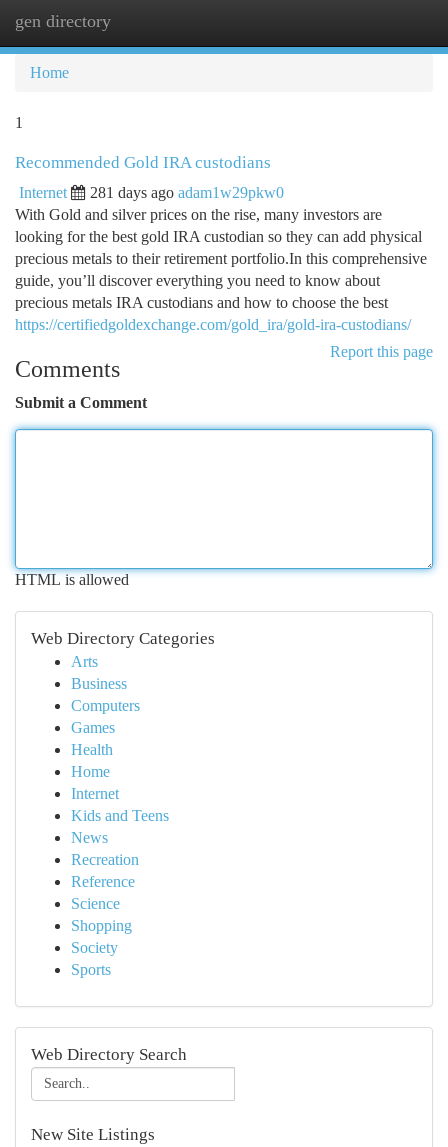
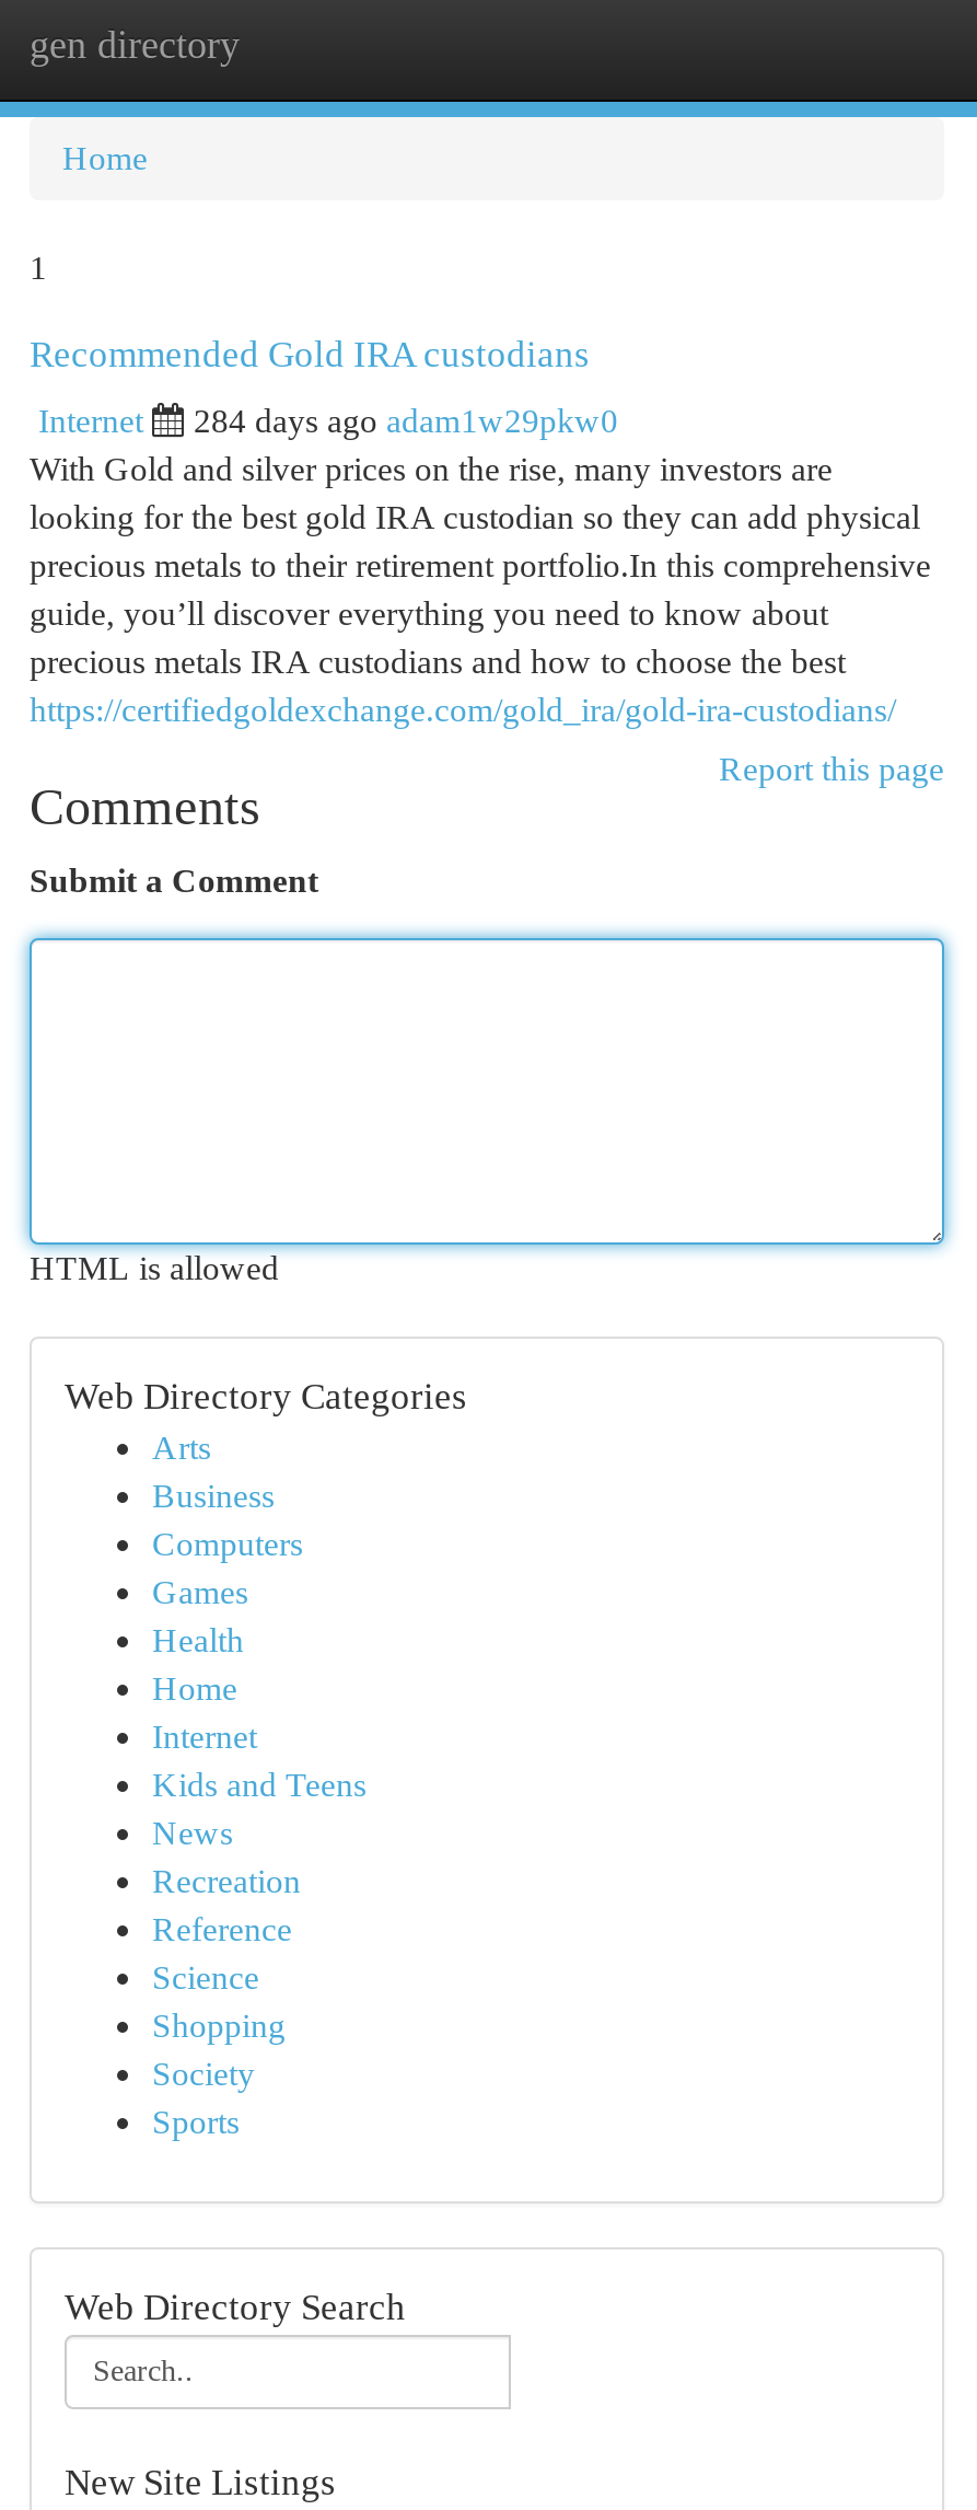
- 281 days ago adam1w29pkw0
+ 284 days ago adam1w29pkw0
